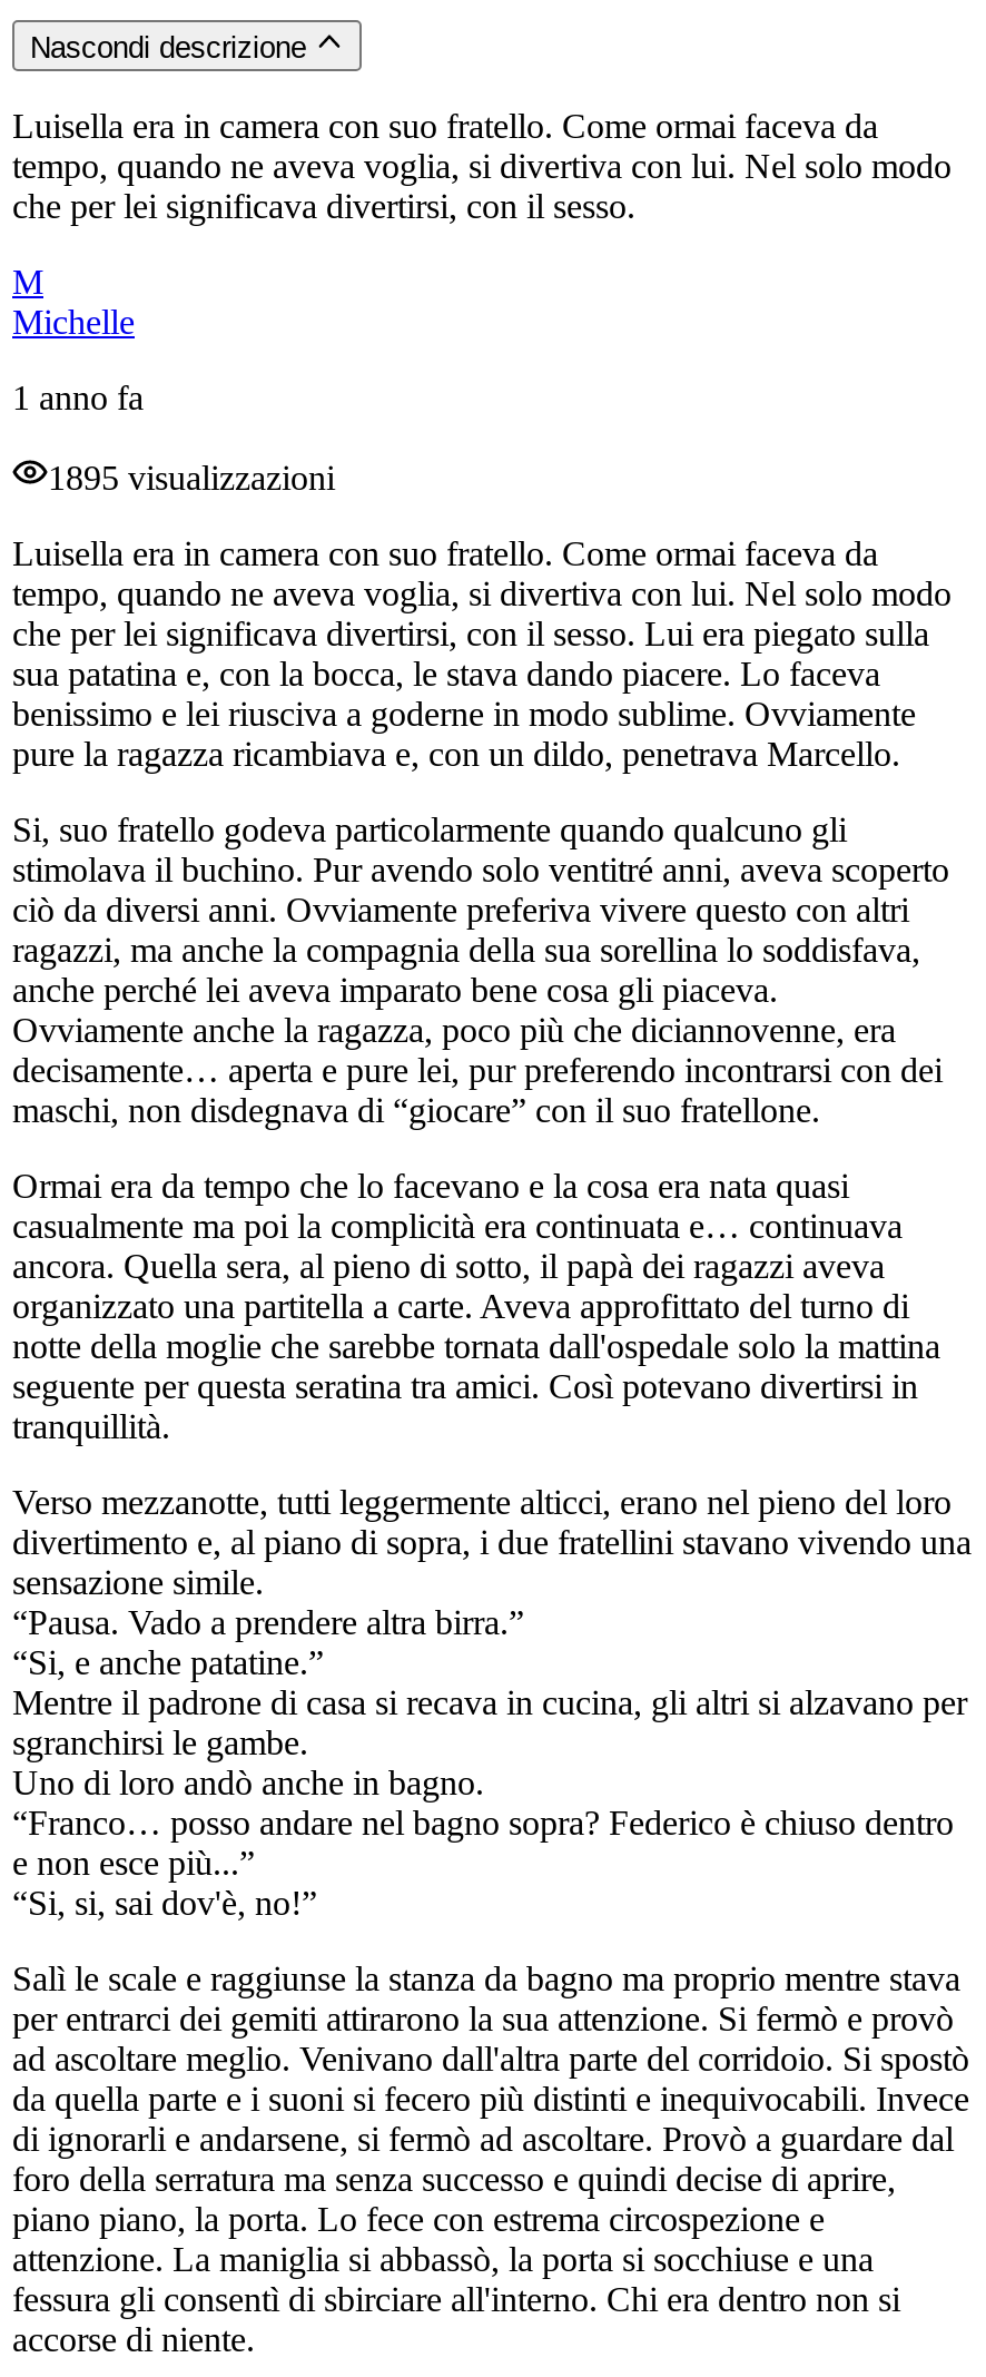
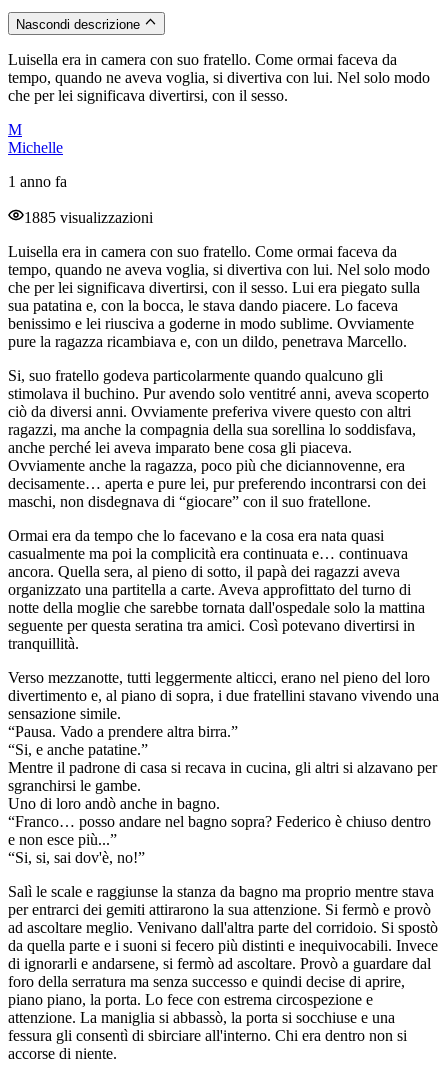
- 1895 visualizzazioni
+ 1885 visualizzazioni
